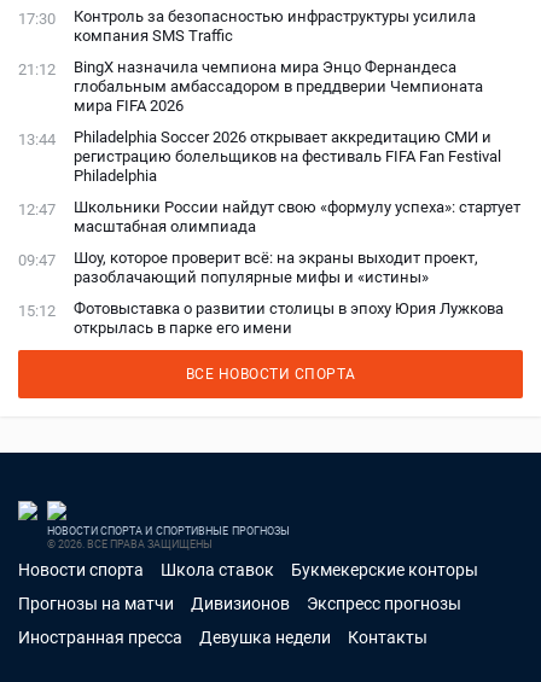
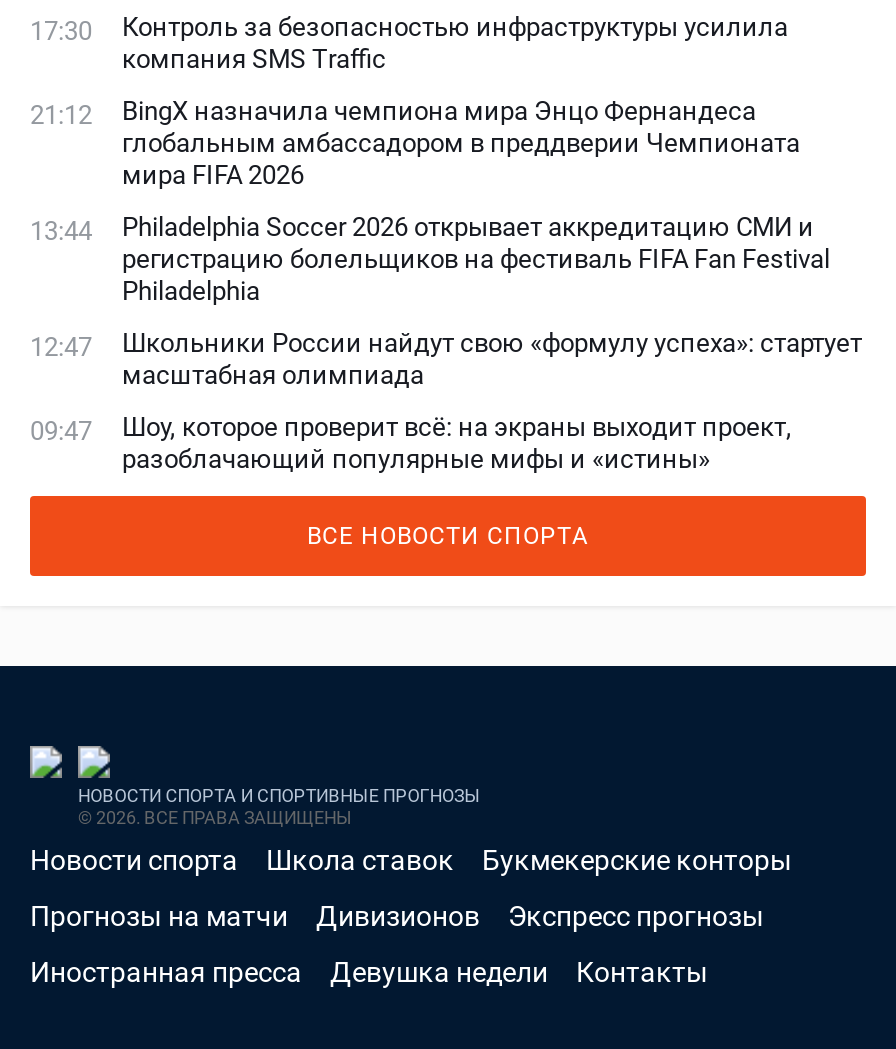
- 15:12
- Фотовыставка о развитии столицы в эпоху Юрия Лужкова
- открылась в парке его имени
